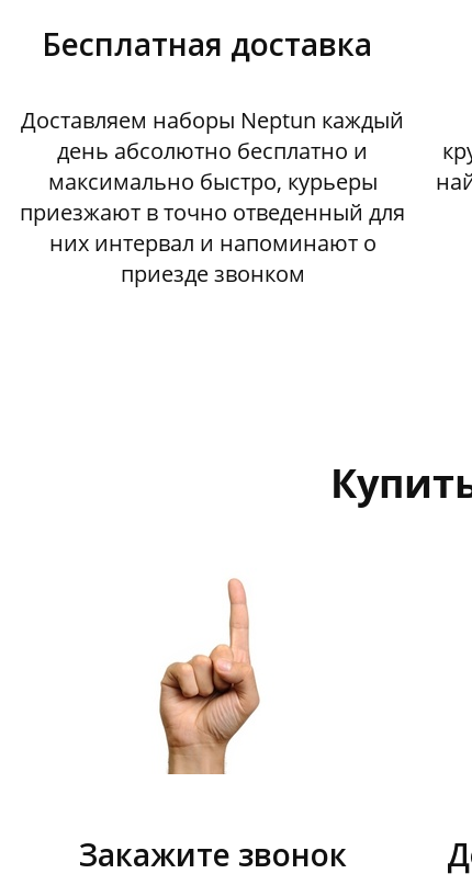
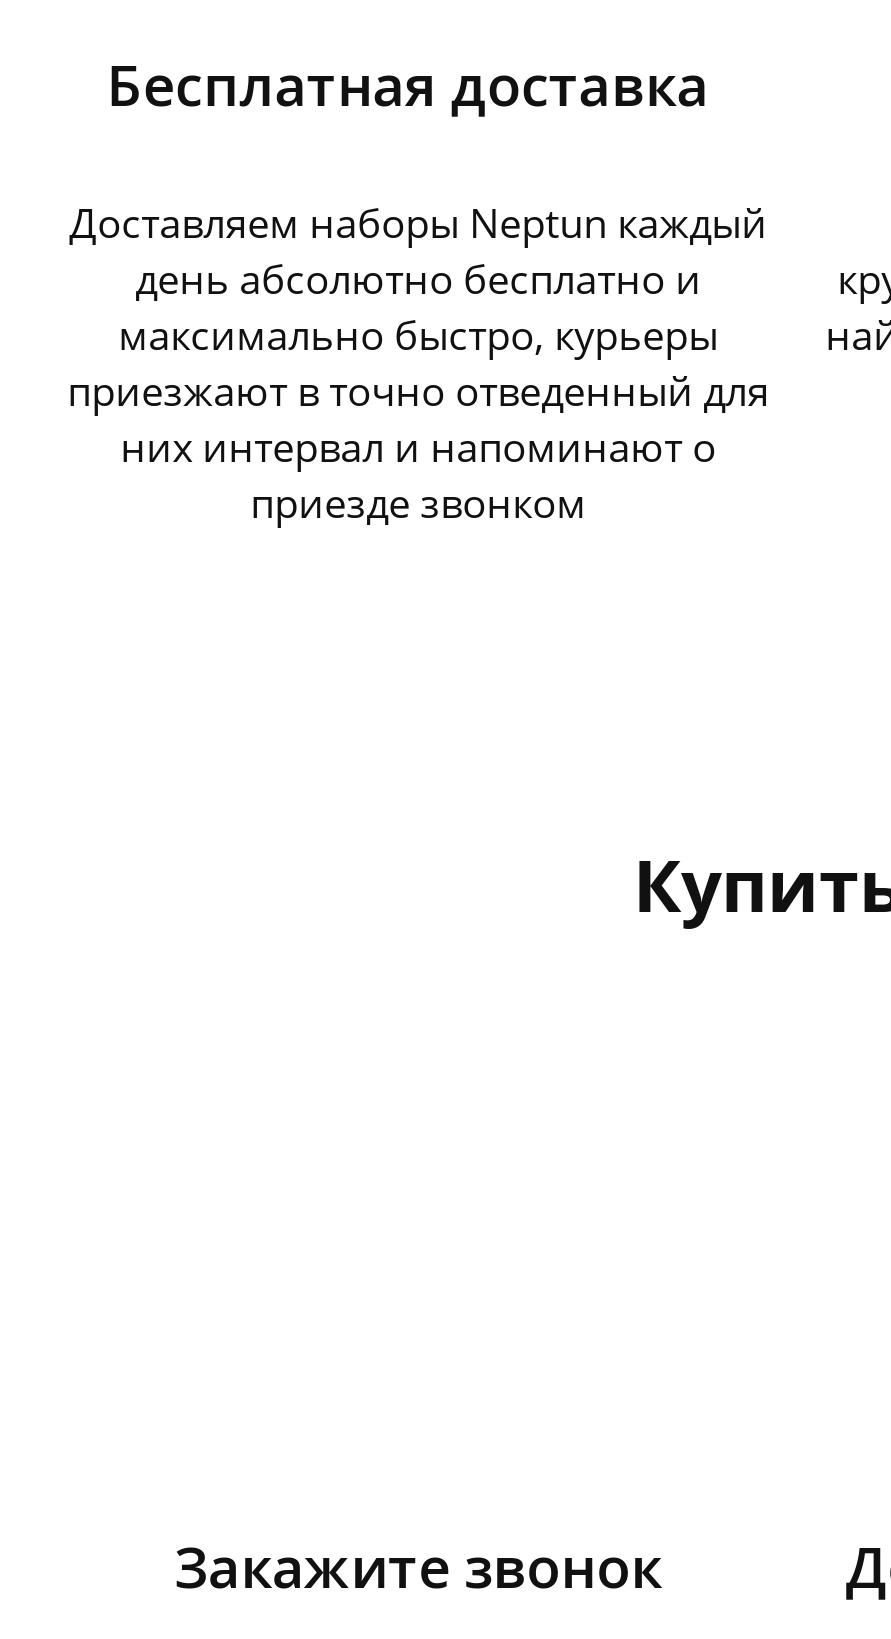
- [image]
